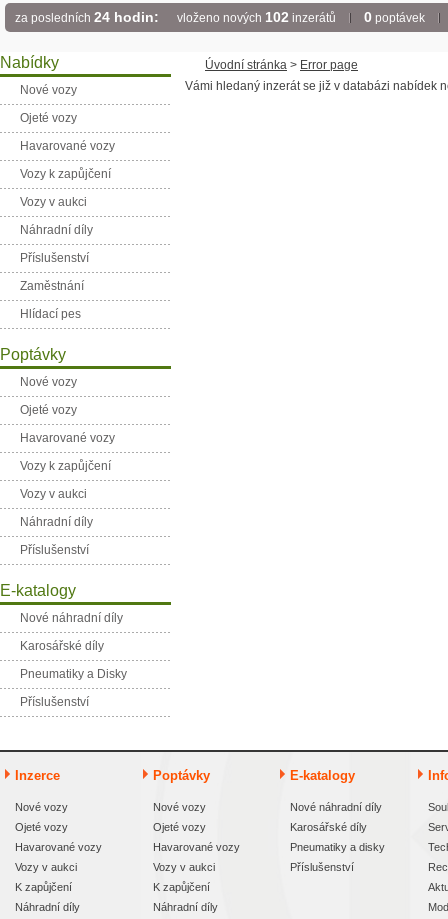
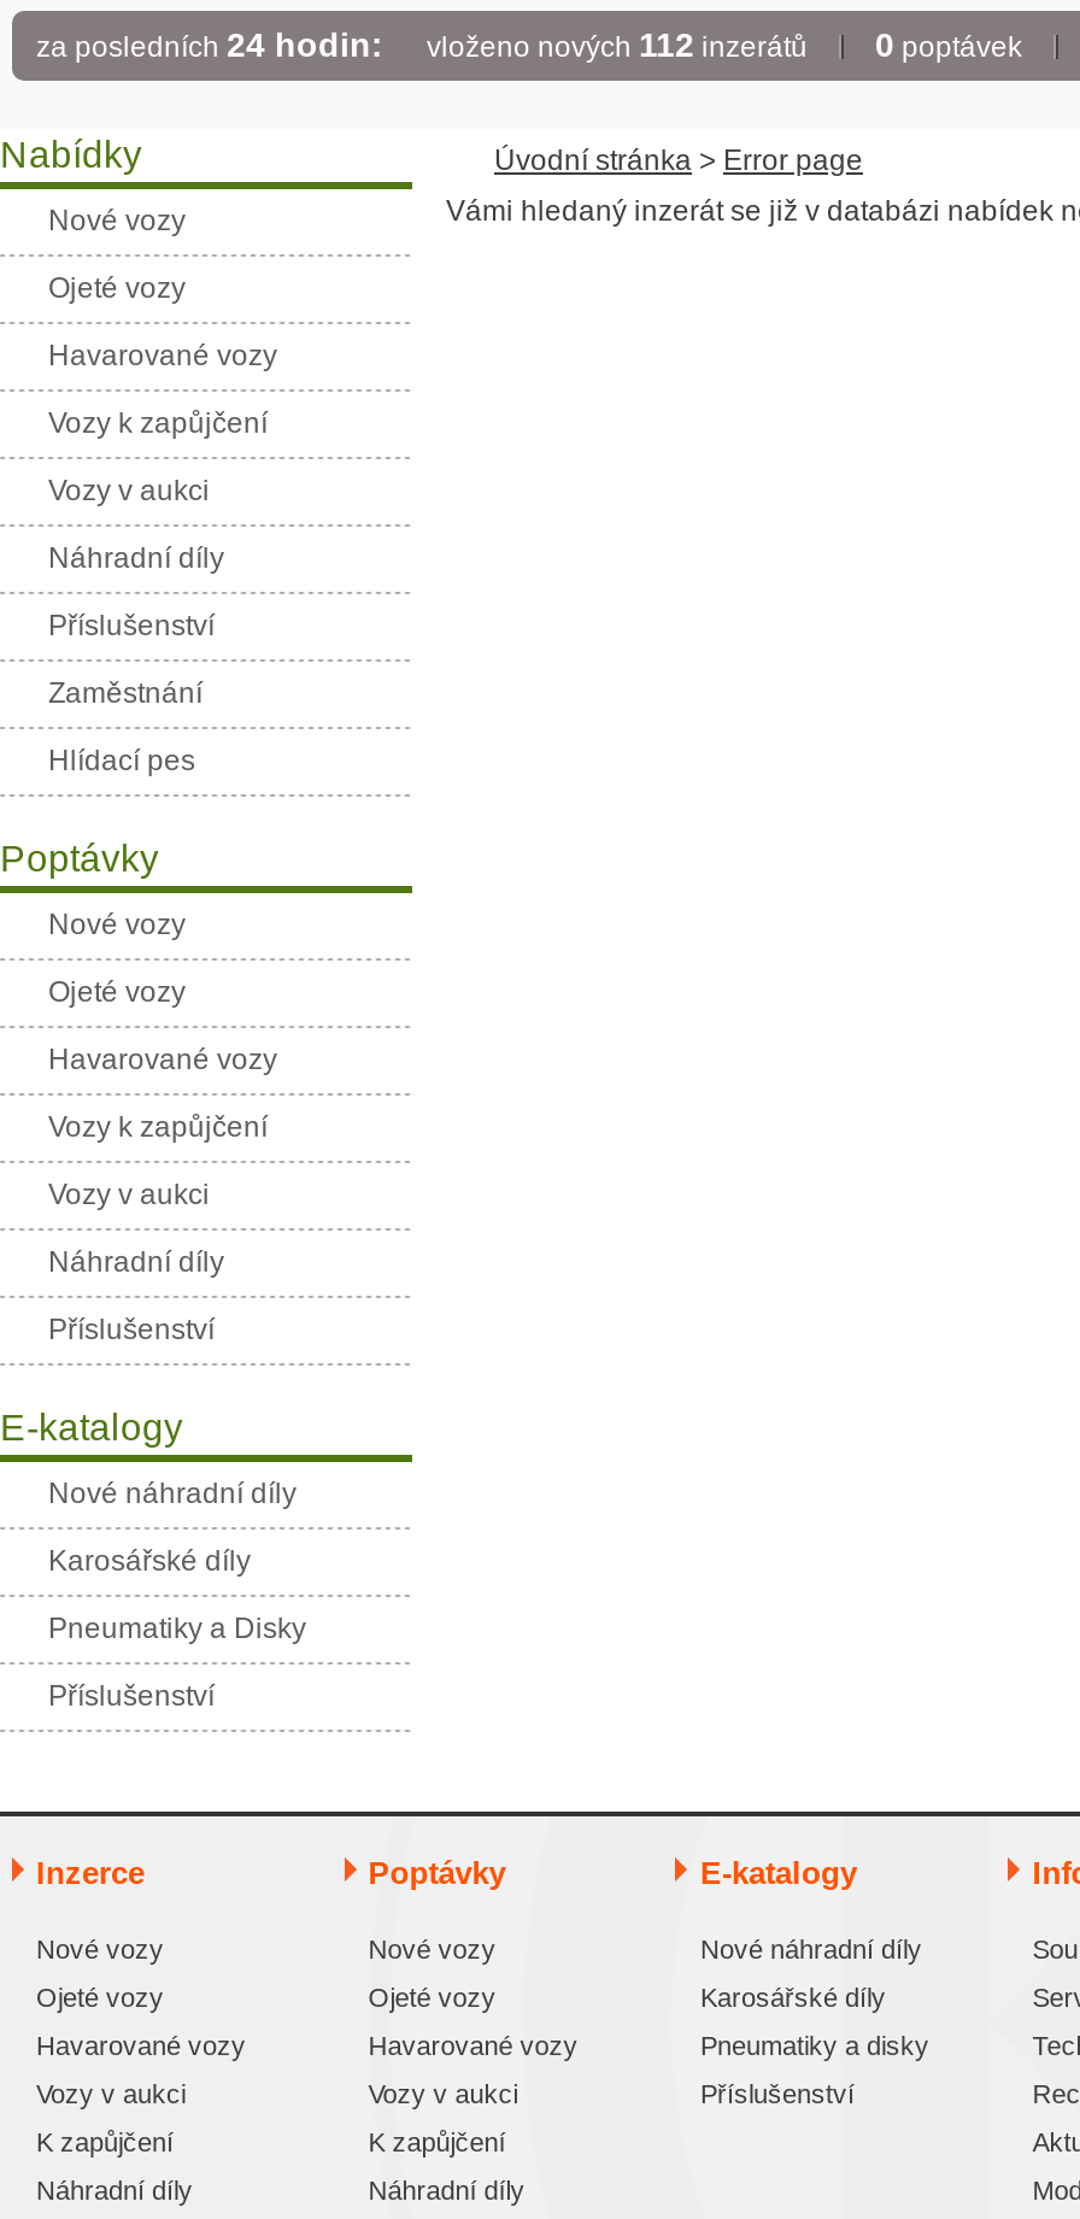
- vloženo nových 102 inzerátů
+ vloženo nových 112 inzerátů
